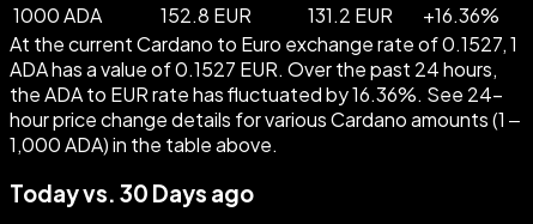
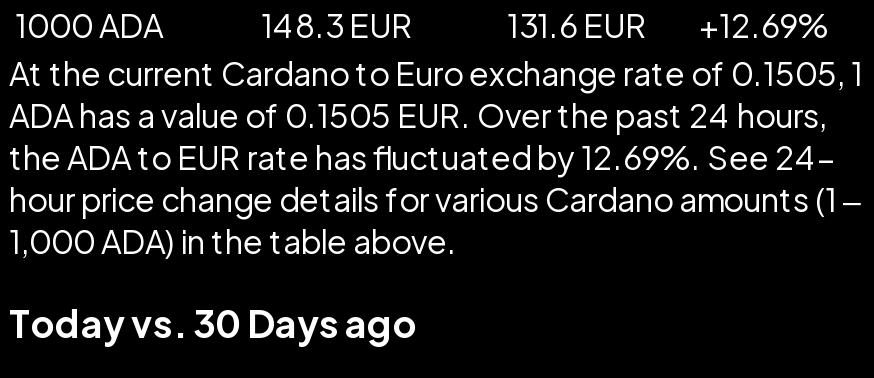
- 152.8 EUR
+ 148.3 EUR

- 131.2 EUR
+ 131.6 EUR

- +16.36%
+ +12.69%

- At the current Cardano to Euro exchange rate of 0.1527, 1
+ At the current Cardano to Euro exchange rate of 0.1505, 1

- ADA has a value of 0.1527 EUR. Over the past 24 hours,
+ ADA has a value of 0.1505 EUR. Over the past 24 hours,

- the ADA to EUR rate has fluctuated by 16.36%. See 24-
+ the ADA to EUR rate has fluctuated by 12.69%. See 24-
